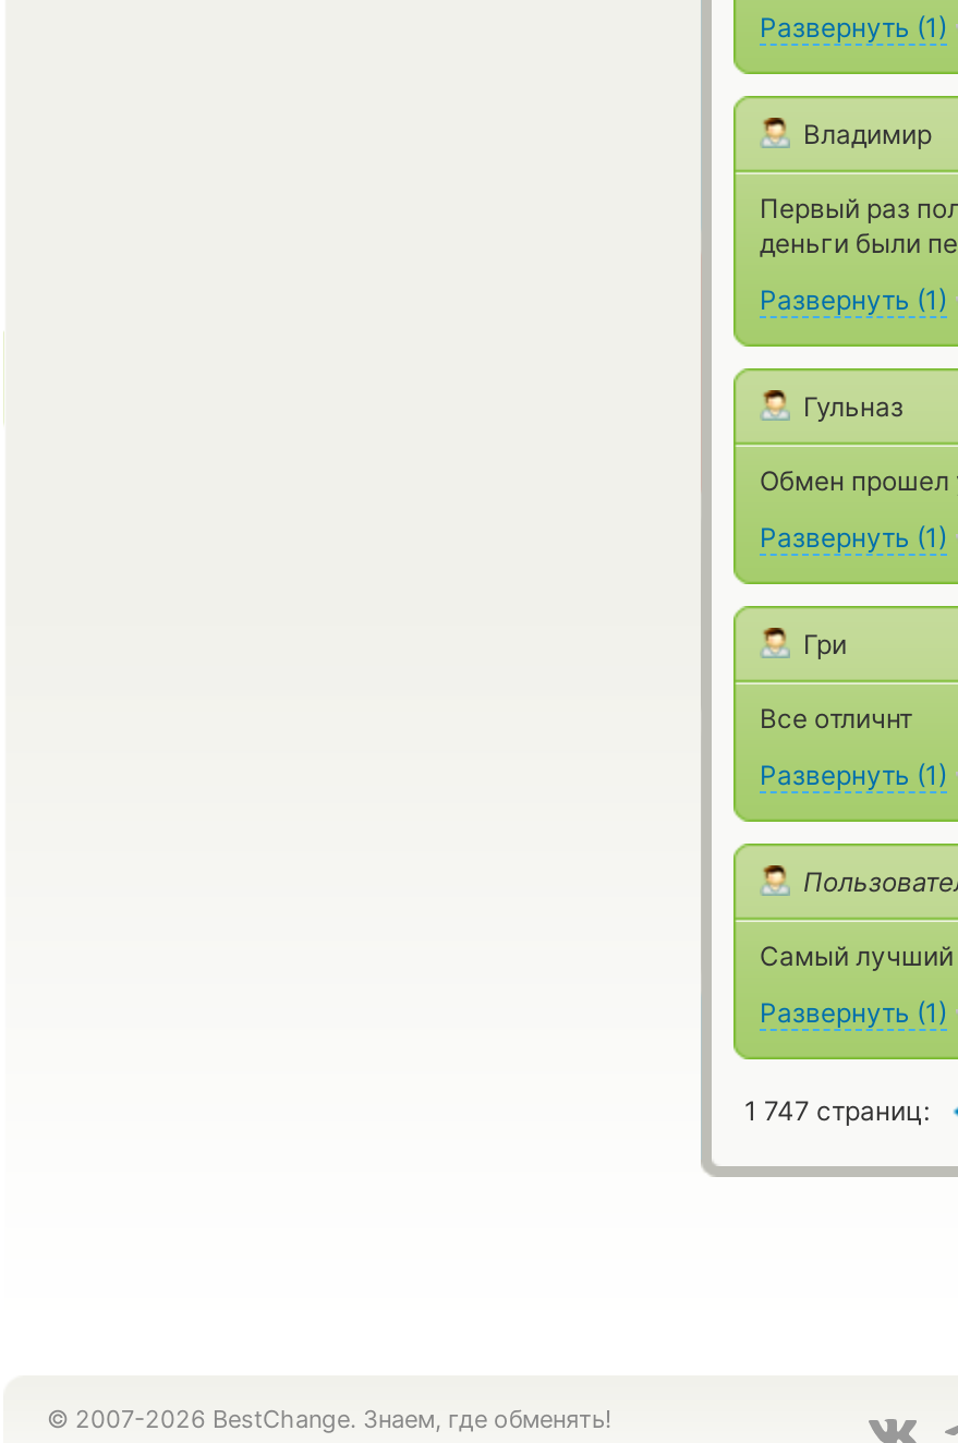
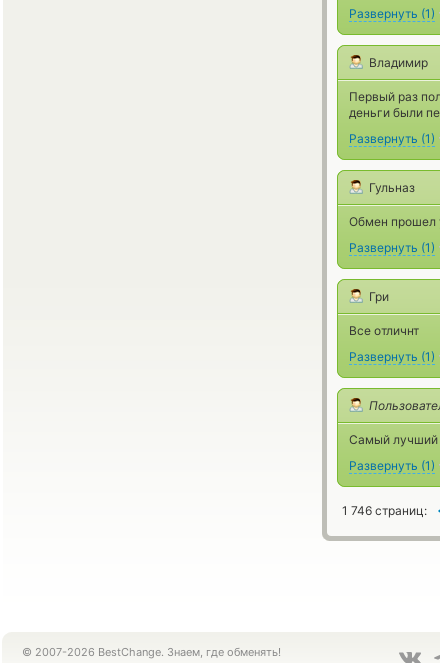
- 1 747 страниц:
+ 1 746 страниц:
